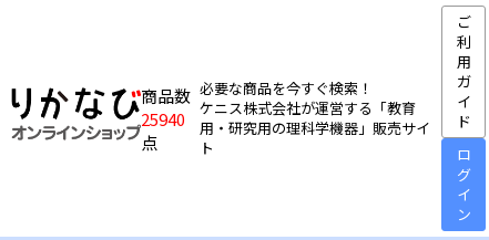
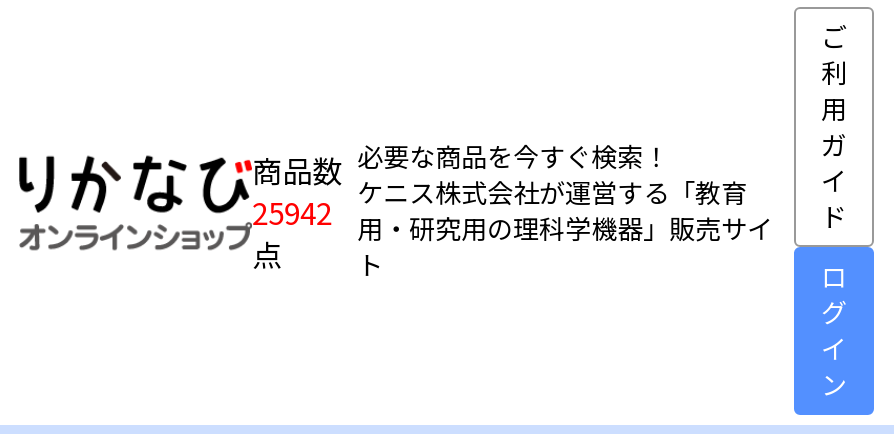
- 25940 ケニス株式会社が運営する「教育 用・研究用の理科学機器」販売サイ イ ド
+ 25942 ケニス株式会社が運営する「教育 用・研究用の理科学機器」販売サイ イ ド
